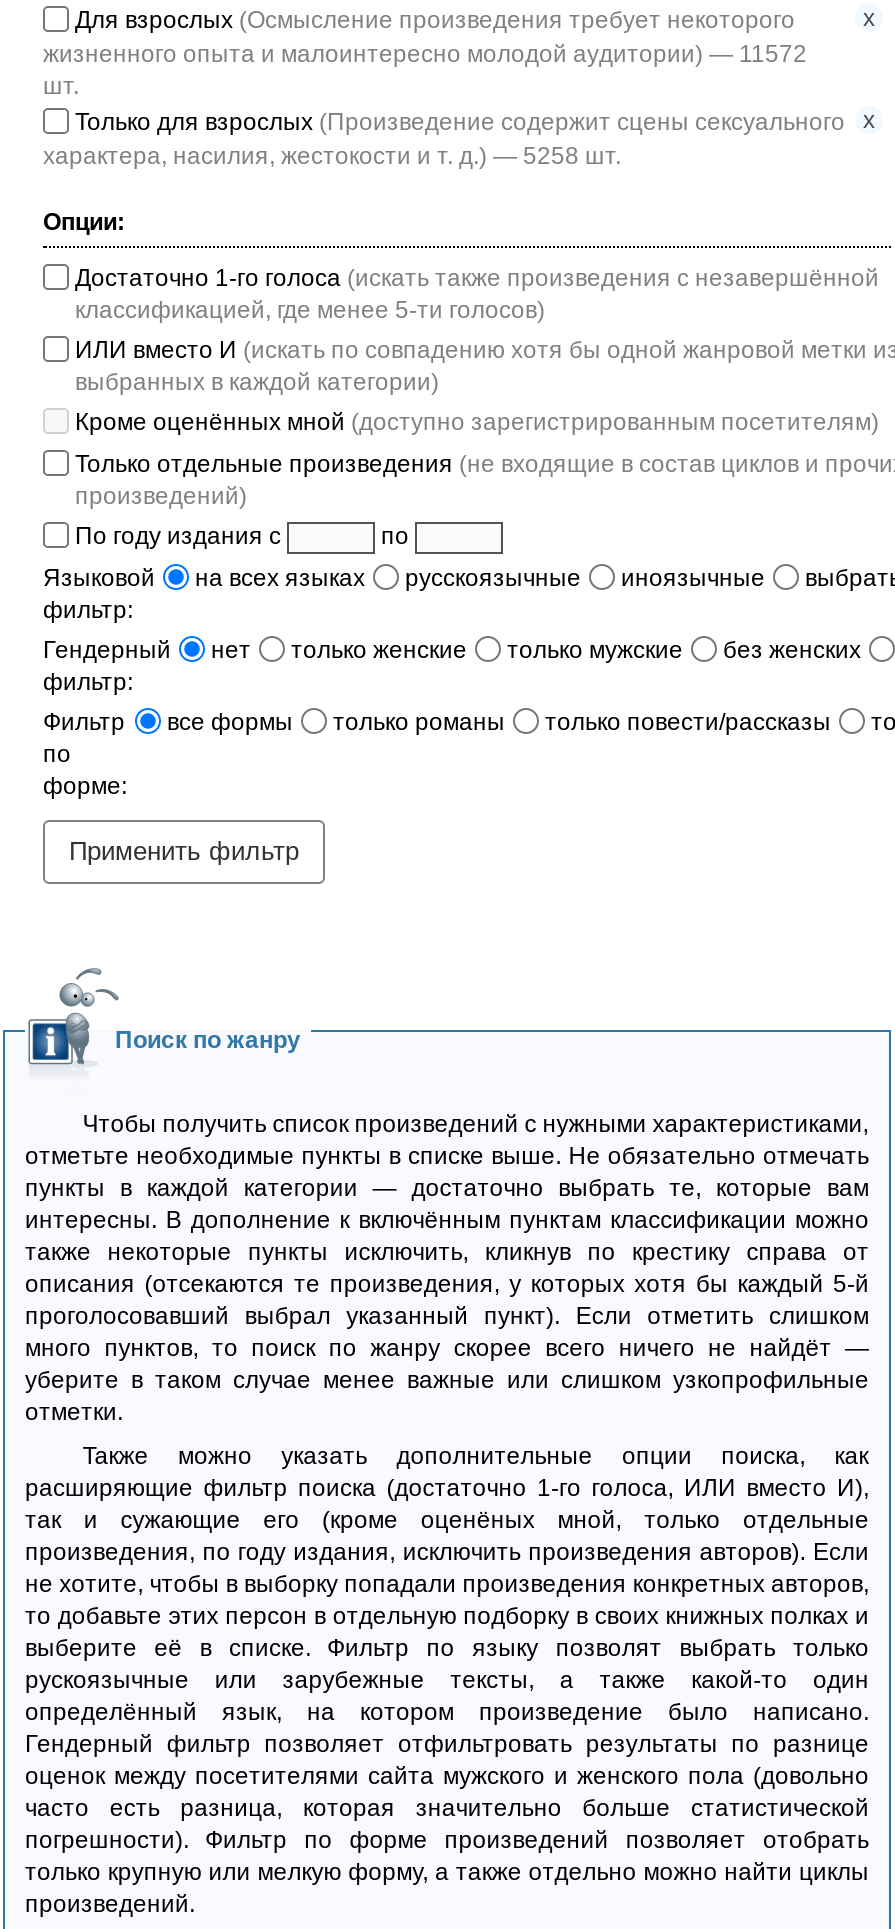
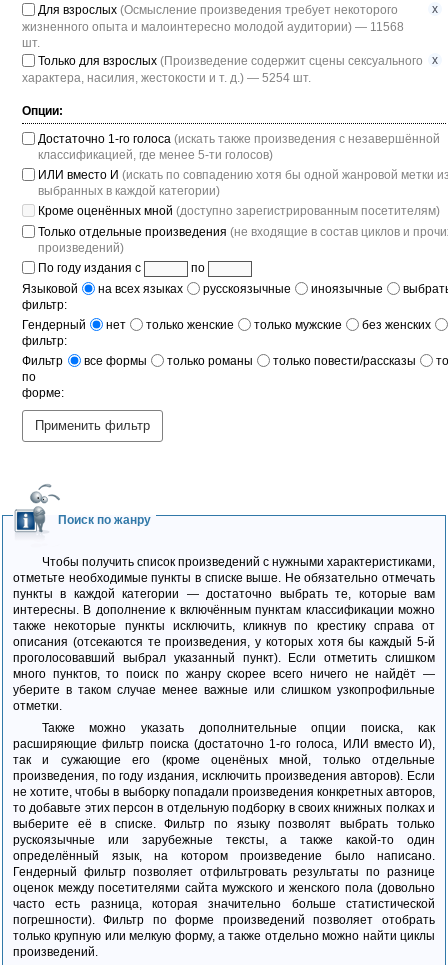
- жизненного опыта и малоинтересно молодой аудитории) — 11572
+ жизненного опыта и малоинтересно молодой аудитории) — 11568

- характера, насилия, жестокости и т. д.) — 5258 шт.
+ характера, насилия, жестокости и т. д.) — 5254 шт.
